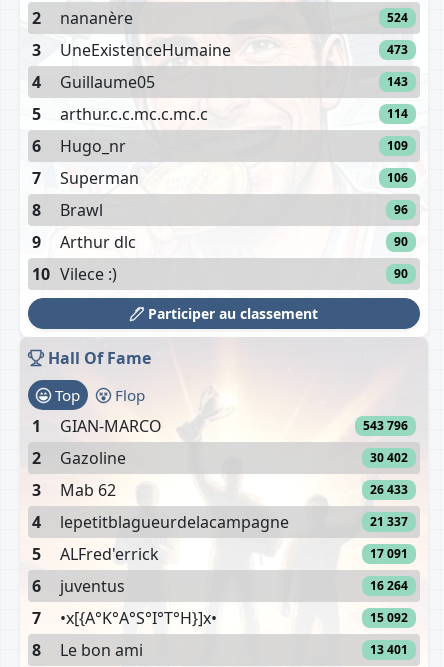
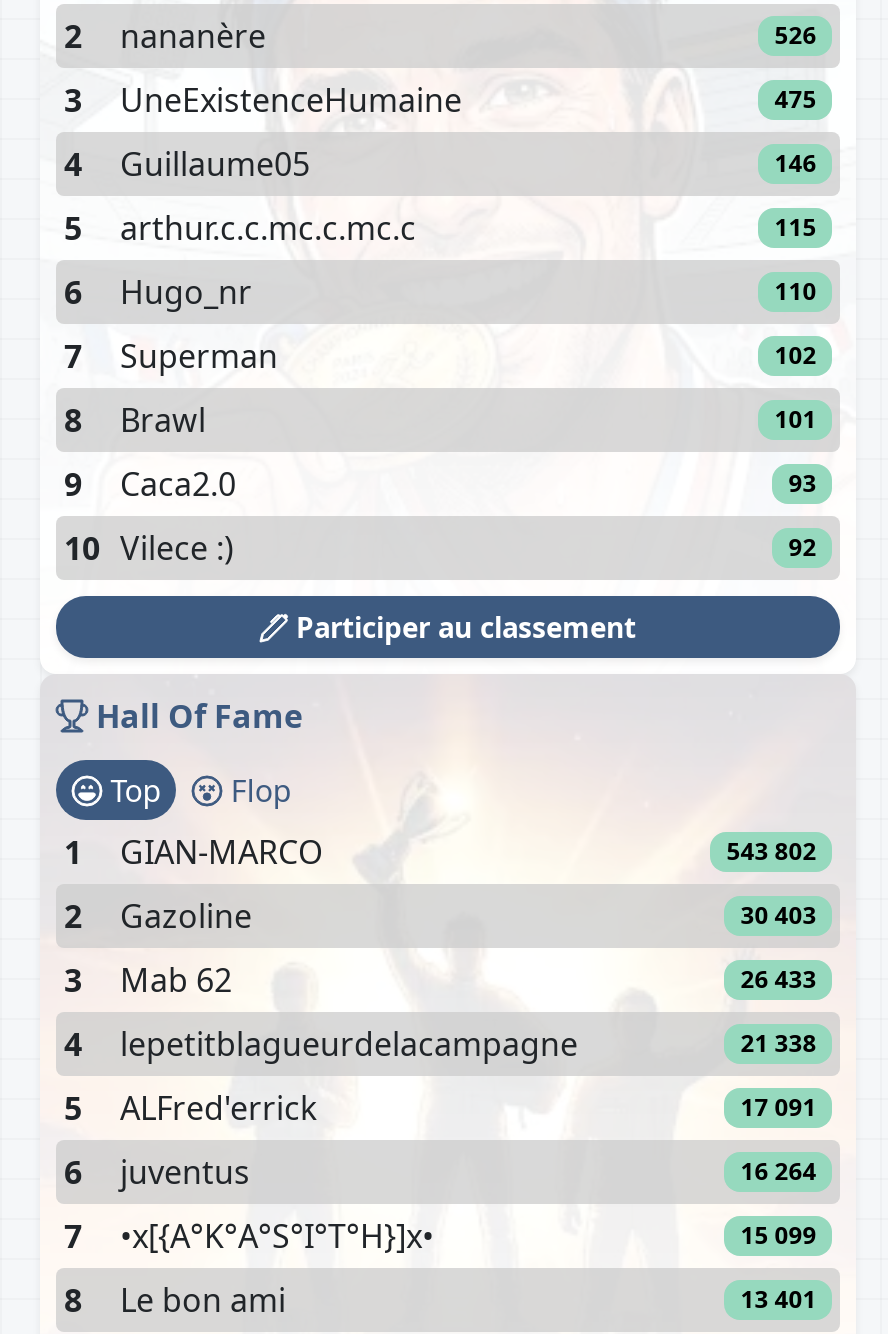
- 524
+ 526

- 473
+ 475

- 143
+ 146

- 114
+ 115

- 109
+ 110

- 106
+ 102

- 96
+ 101

- Arthur dlc
- 90
+ Caca2.0
+ 93

- 90
+ 92

- 543 796
+ 543 802

- 30 402
+ 30 403

- 21 337
+ 21 338

- 15 092
+ 15 099
